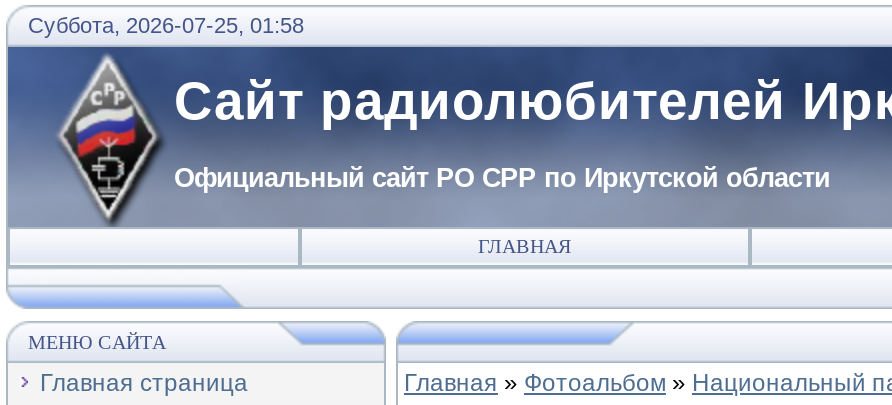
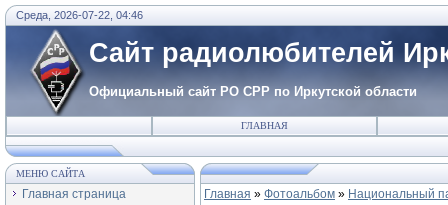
- Суббота, 2026-07-25, 01:58
+ Среда, 2026-07-22, 04:46
